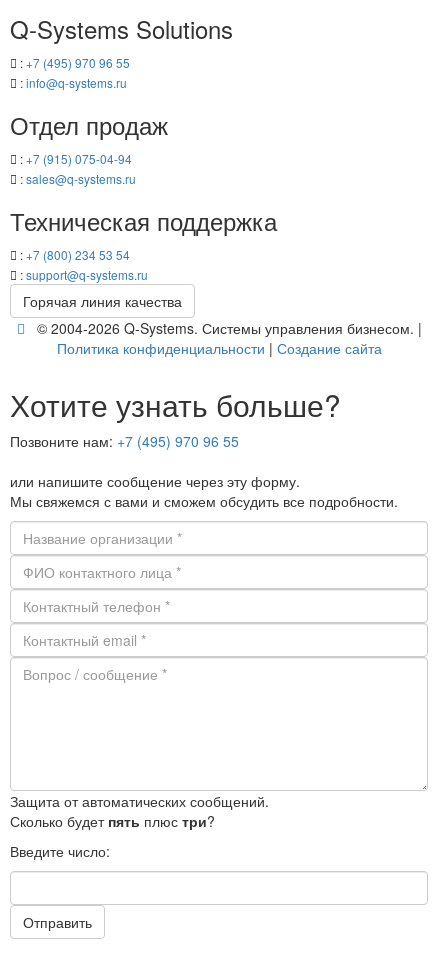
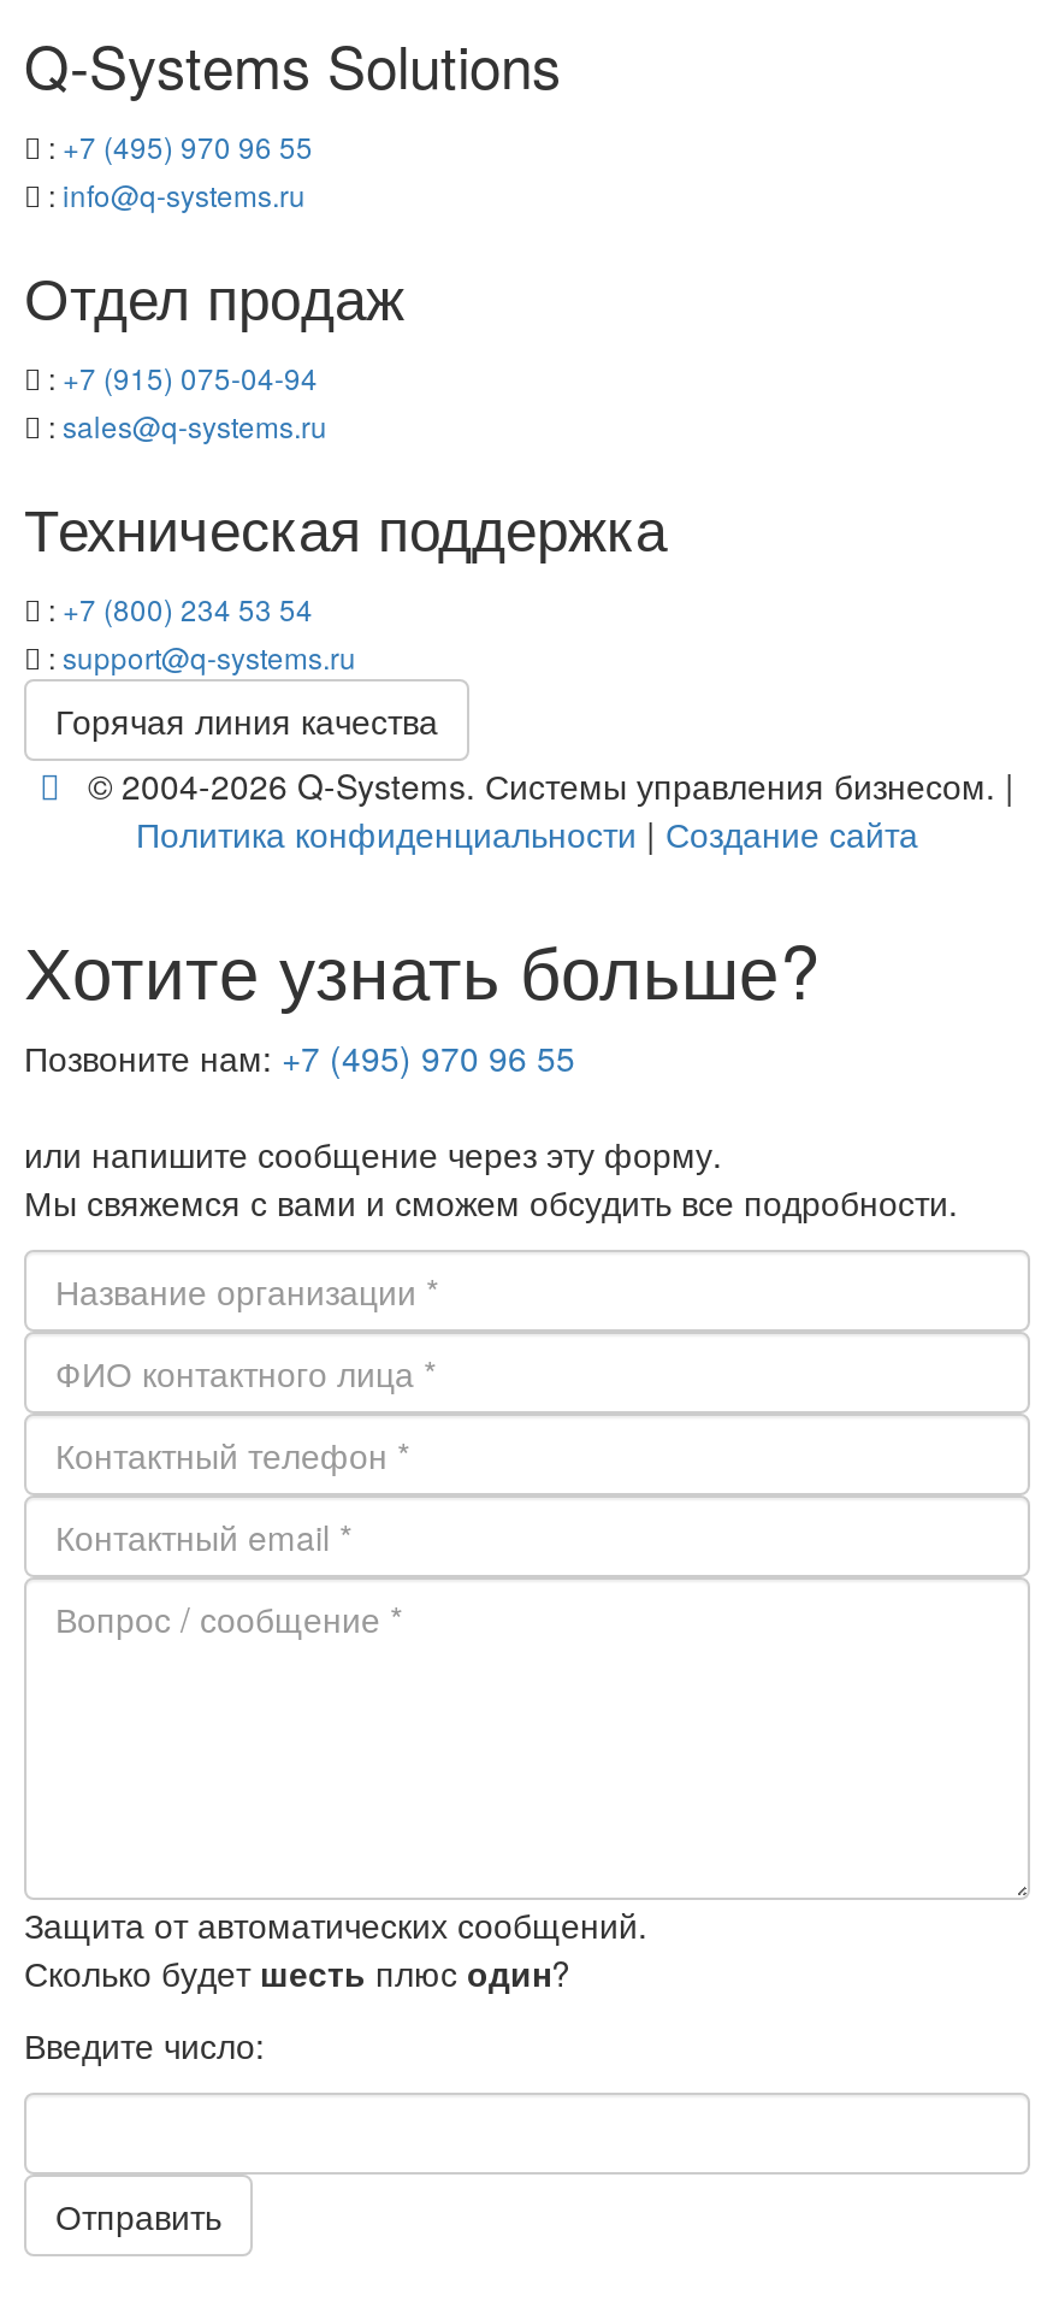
- Сколько будет пять плюс три?
+ Сколько будет шесть плюс один?
